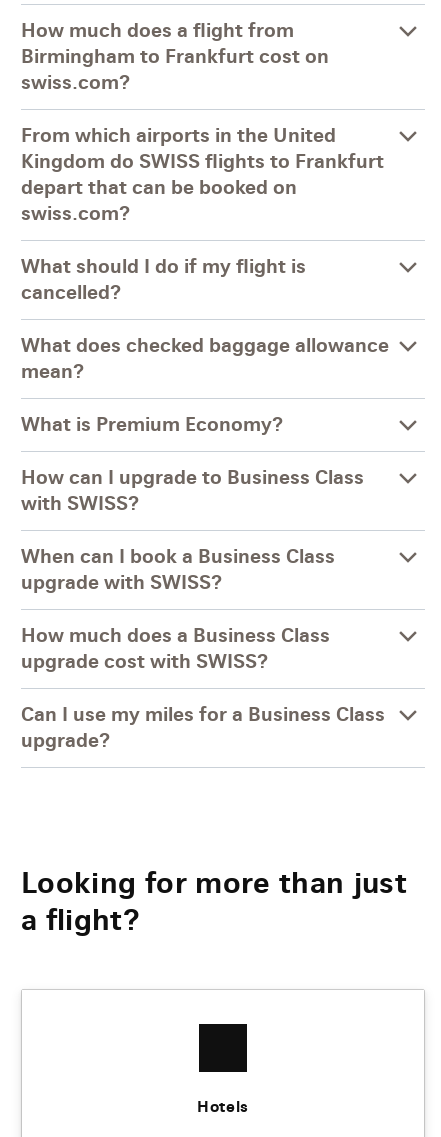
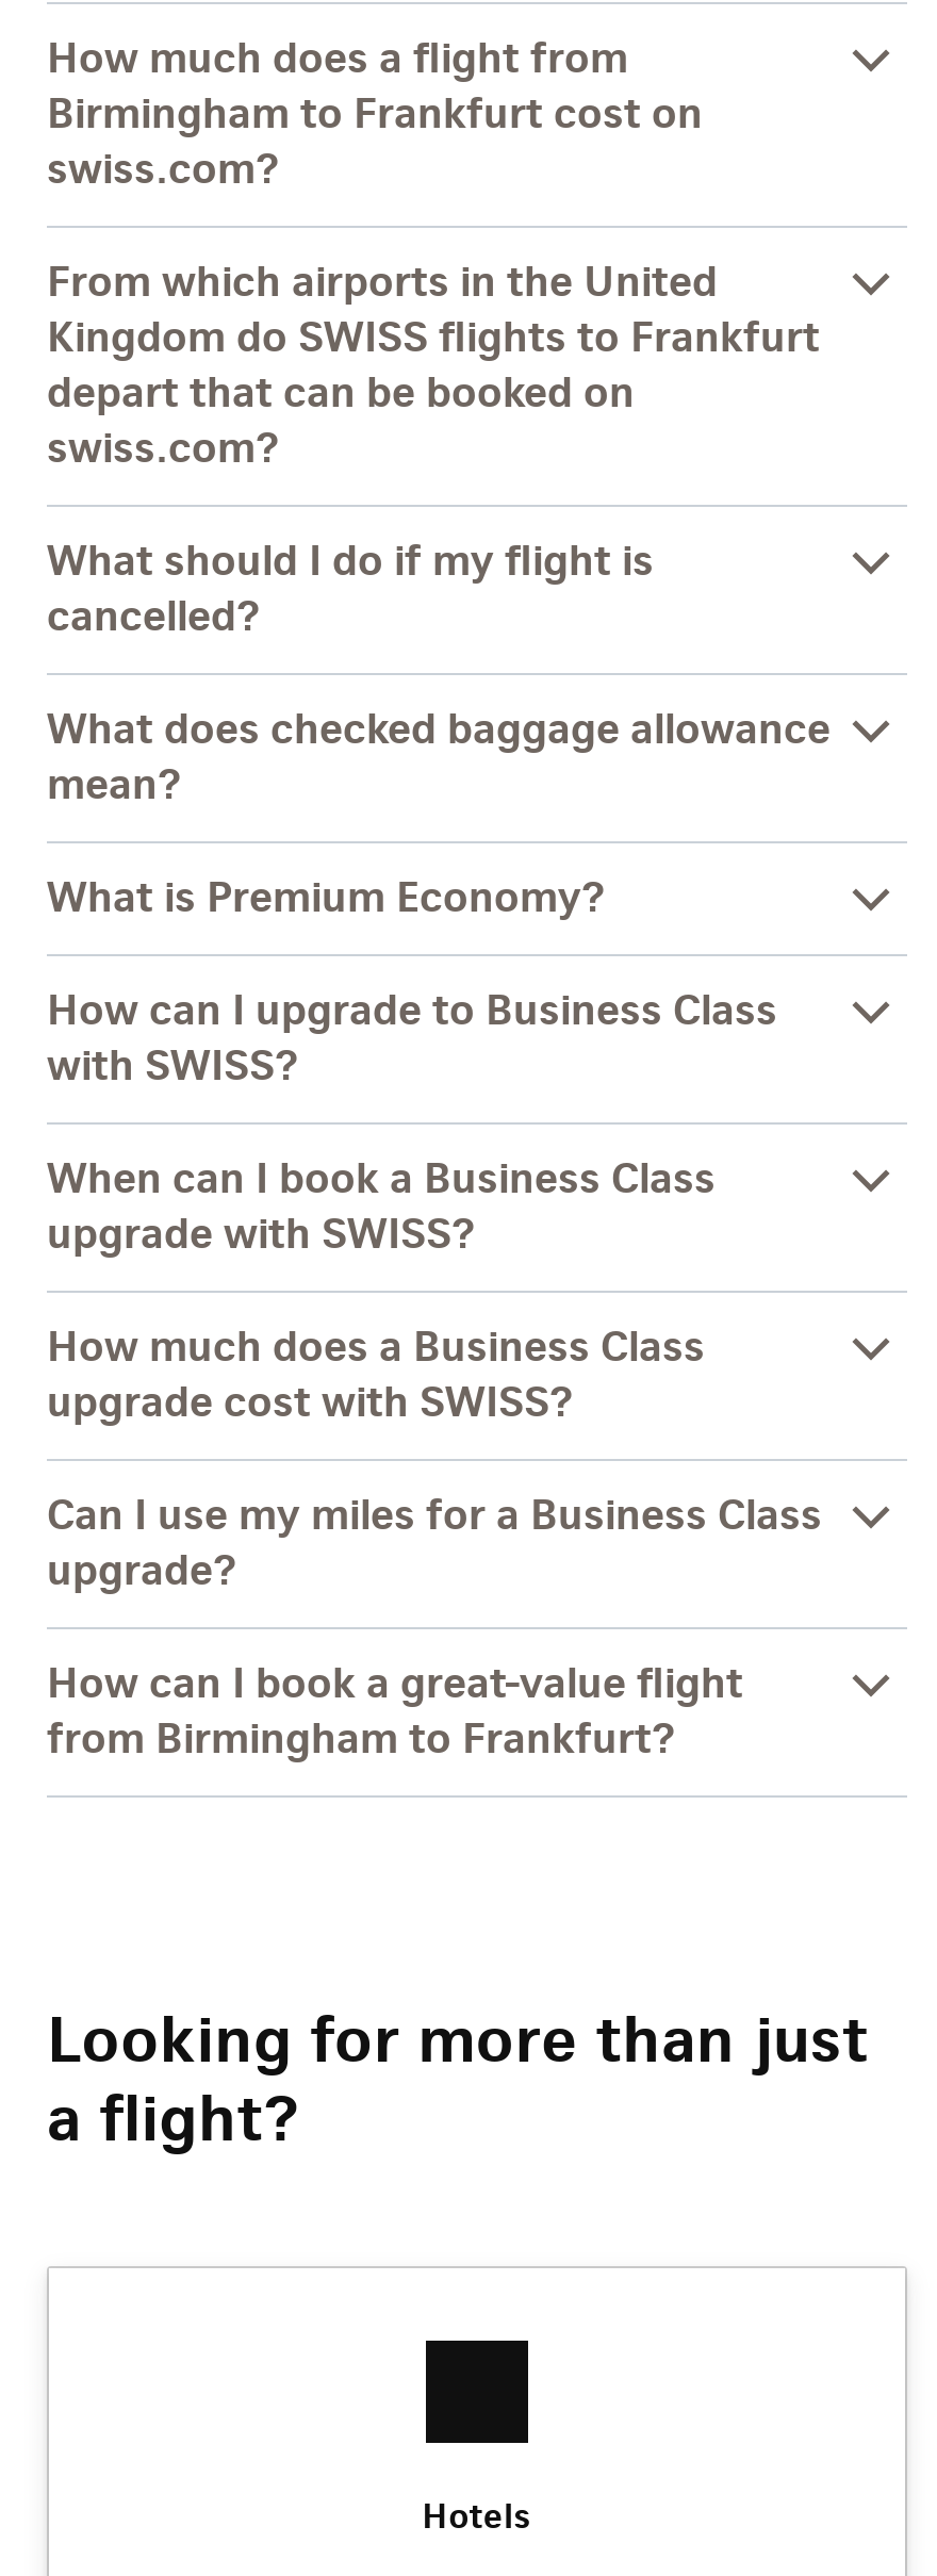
+ How can I book a great-value flight
+ from Birmingham to Frankfurt?
